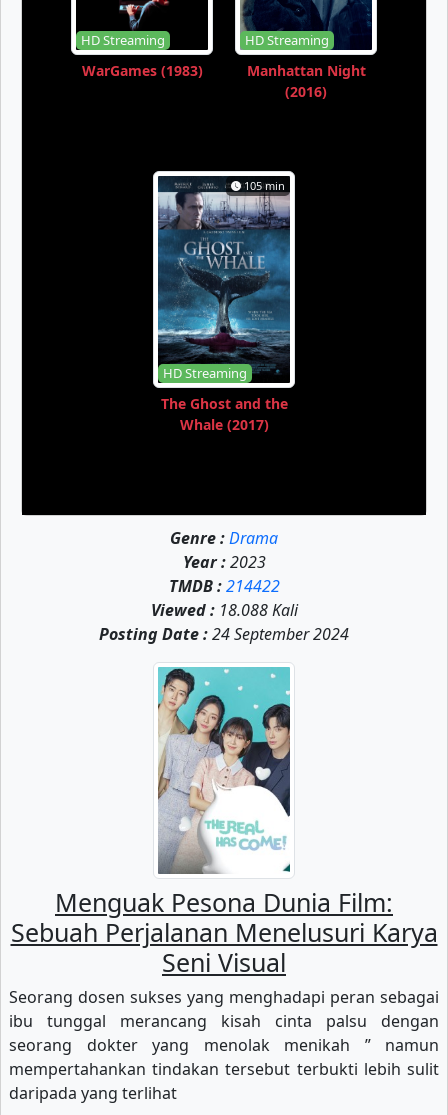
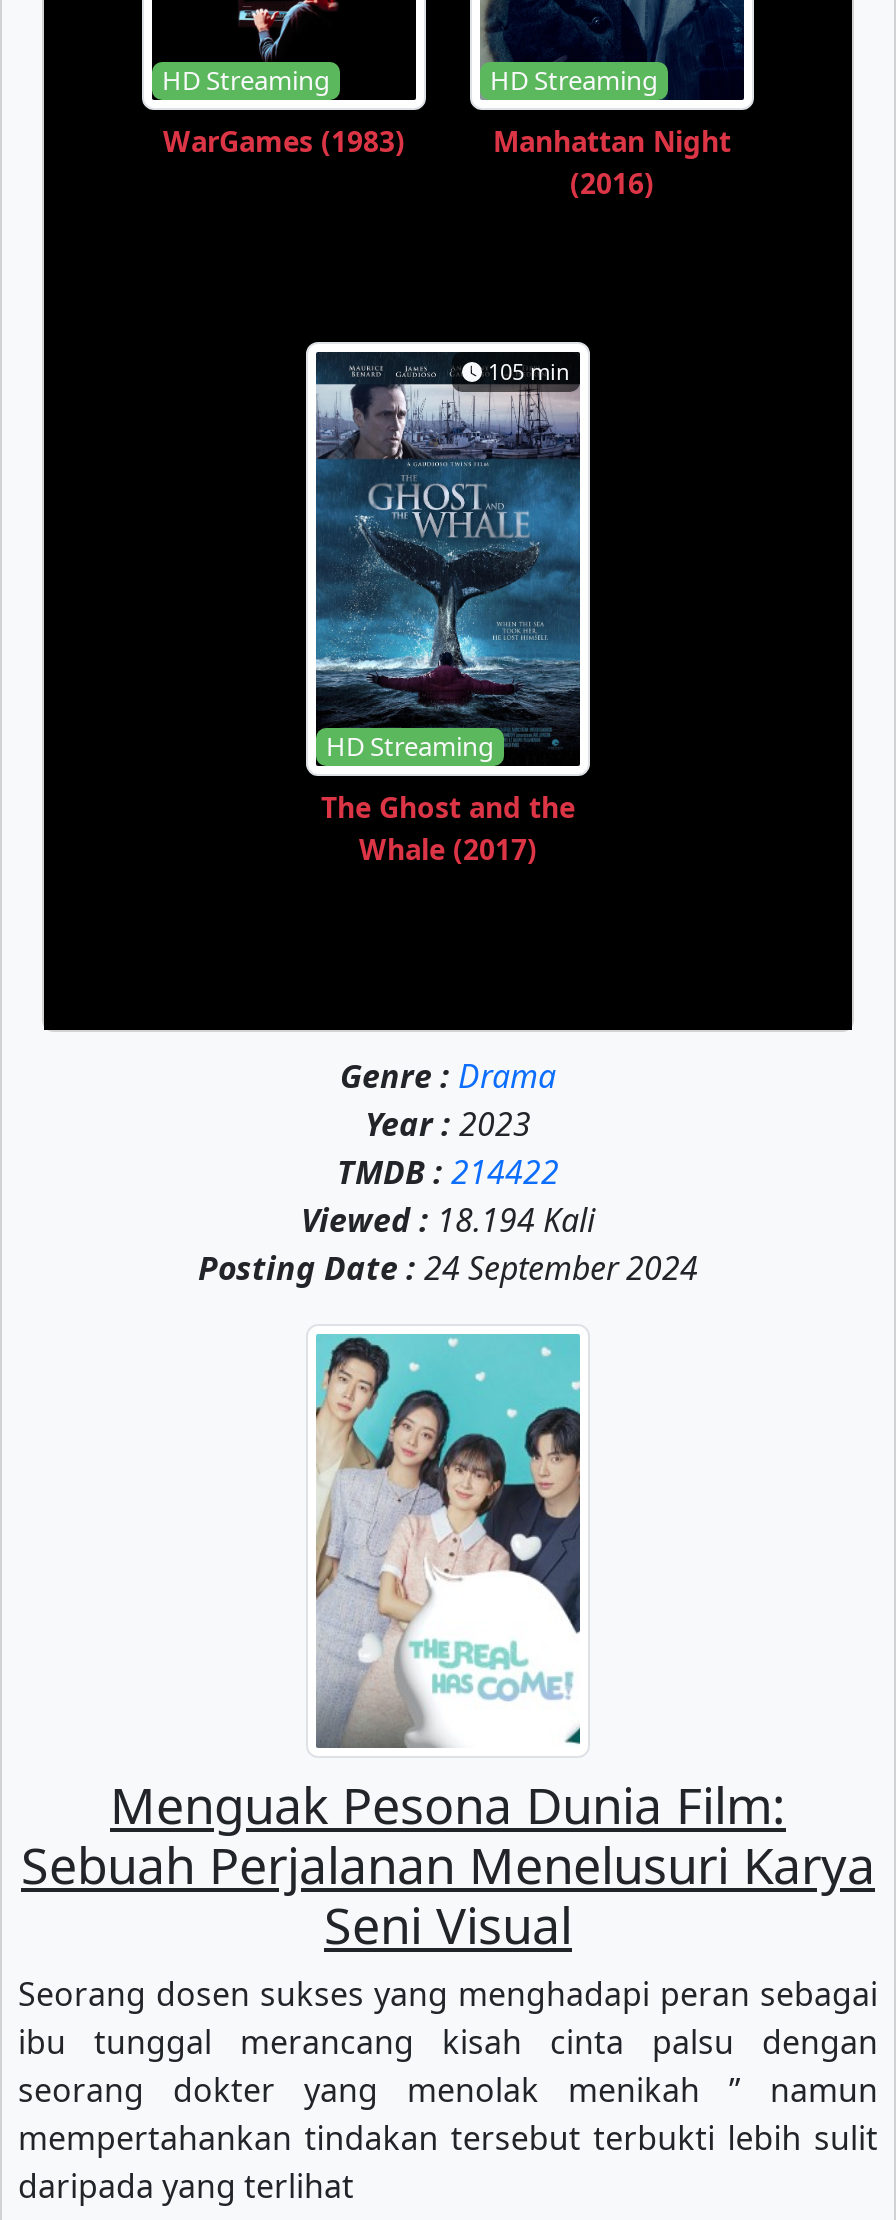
- Viewed : 18.088 Kali
+ Viewed : 18.194 Kali
